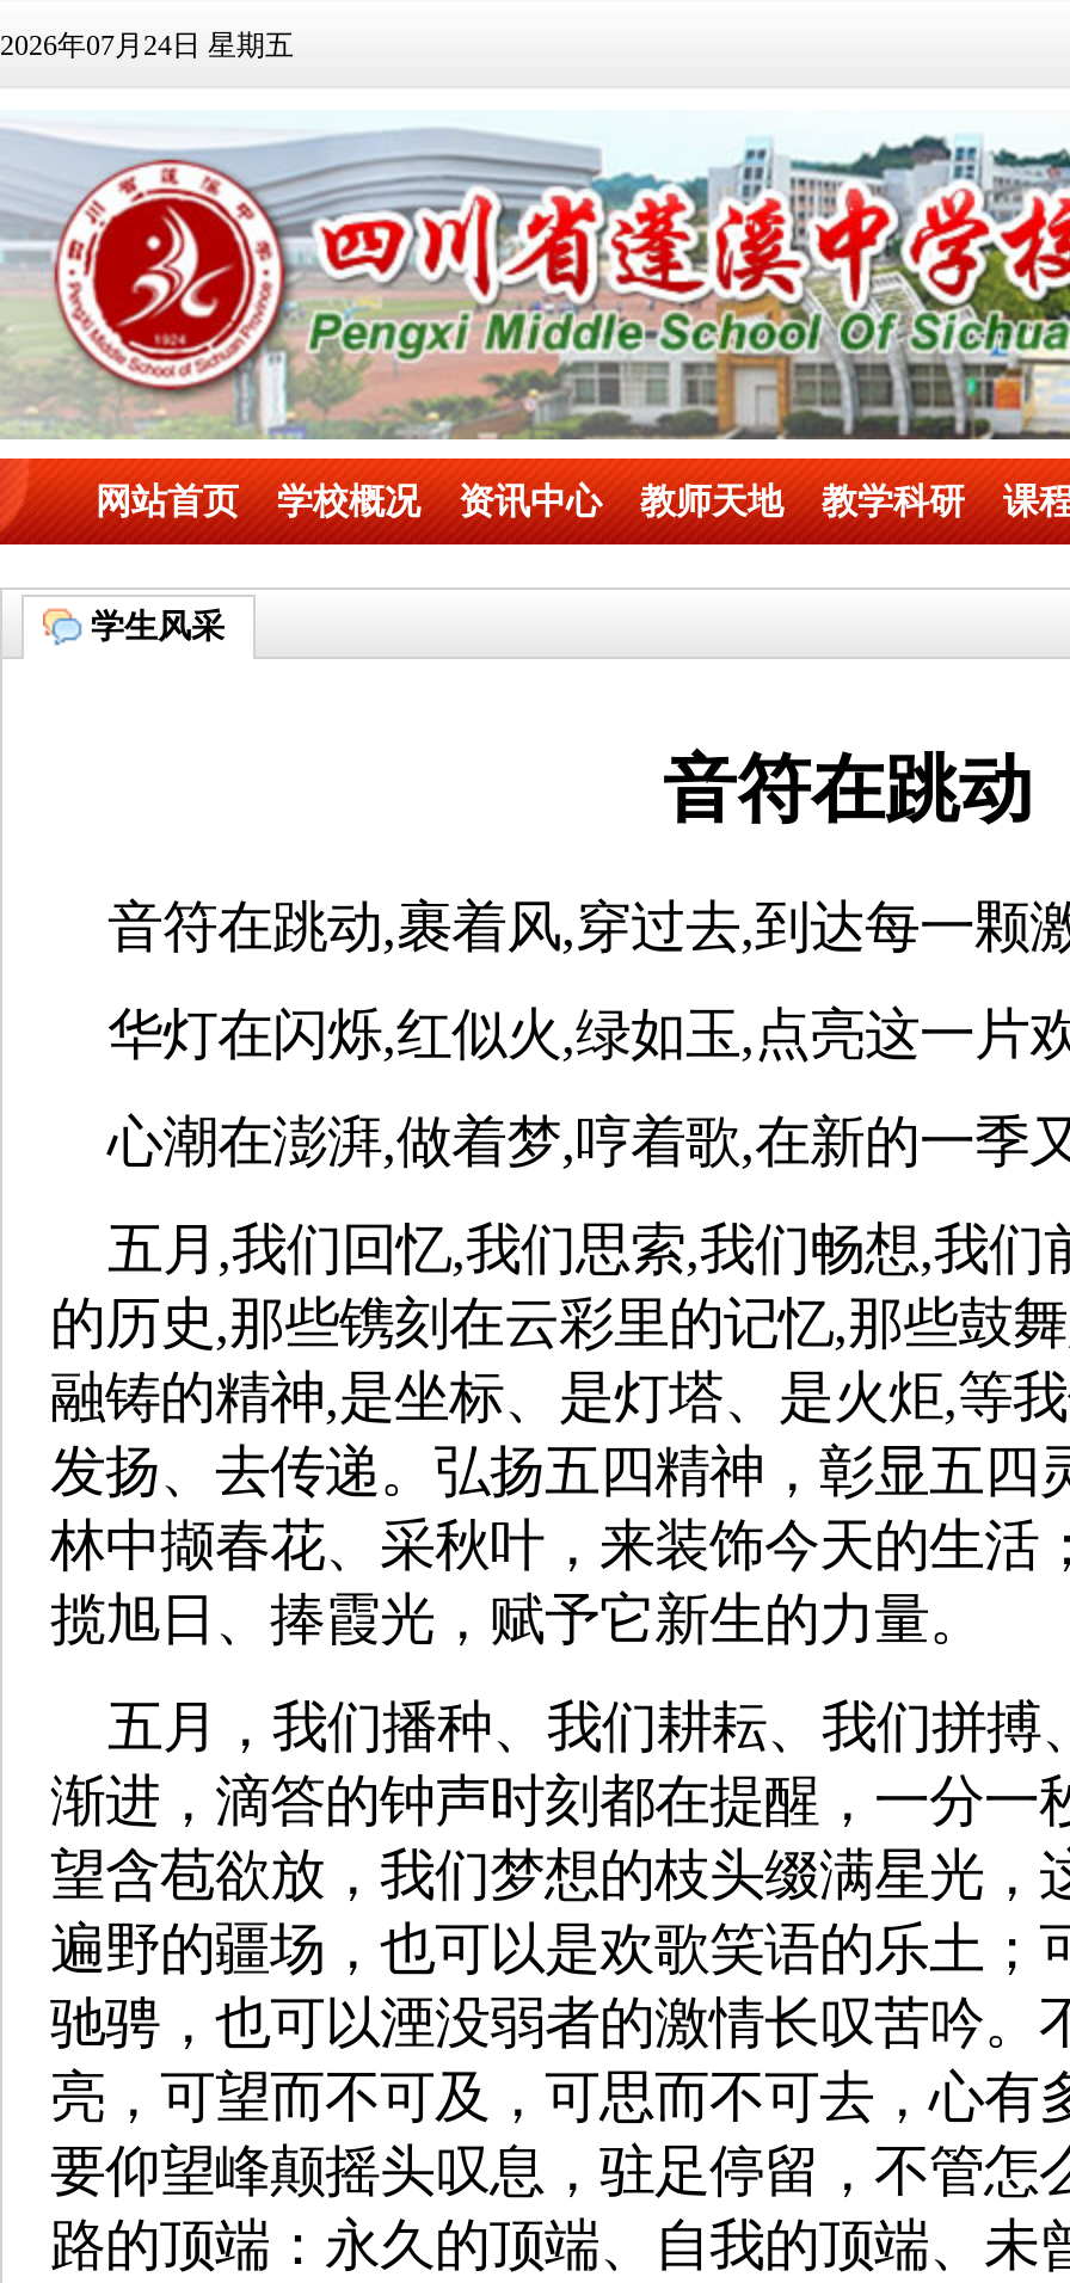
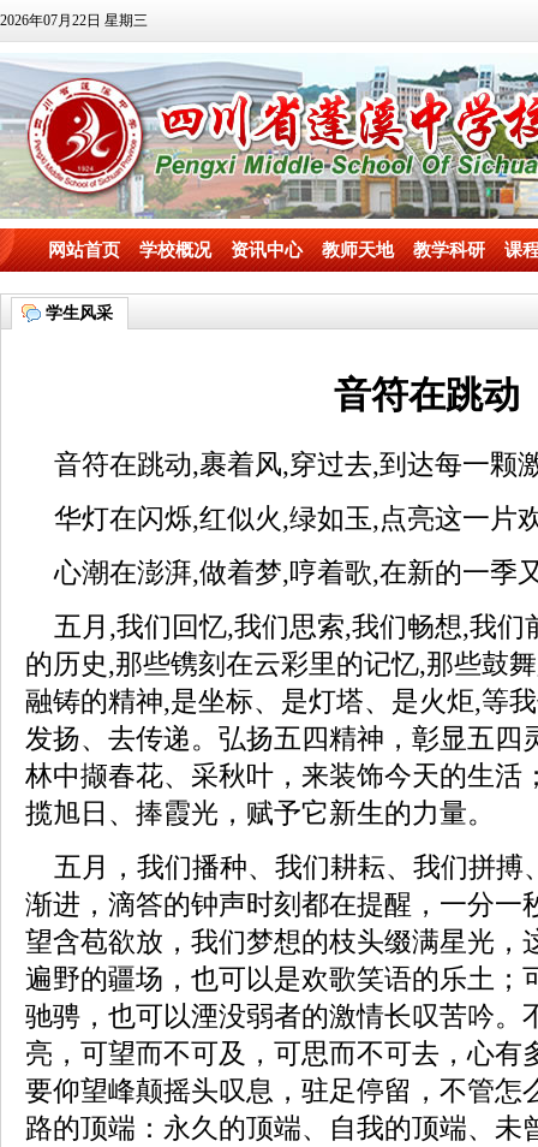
- 2026年07月24日 星期五
+ 2026年07月22日 星期三
